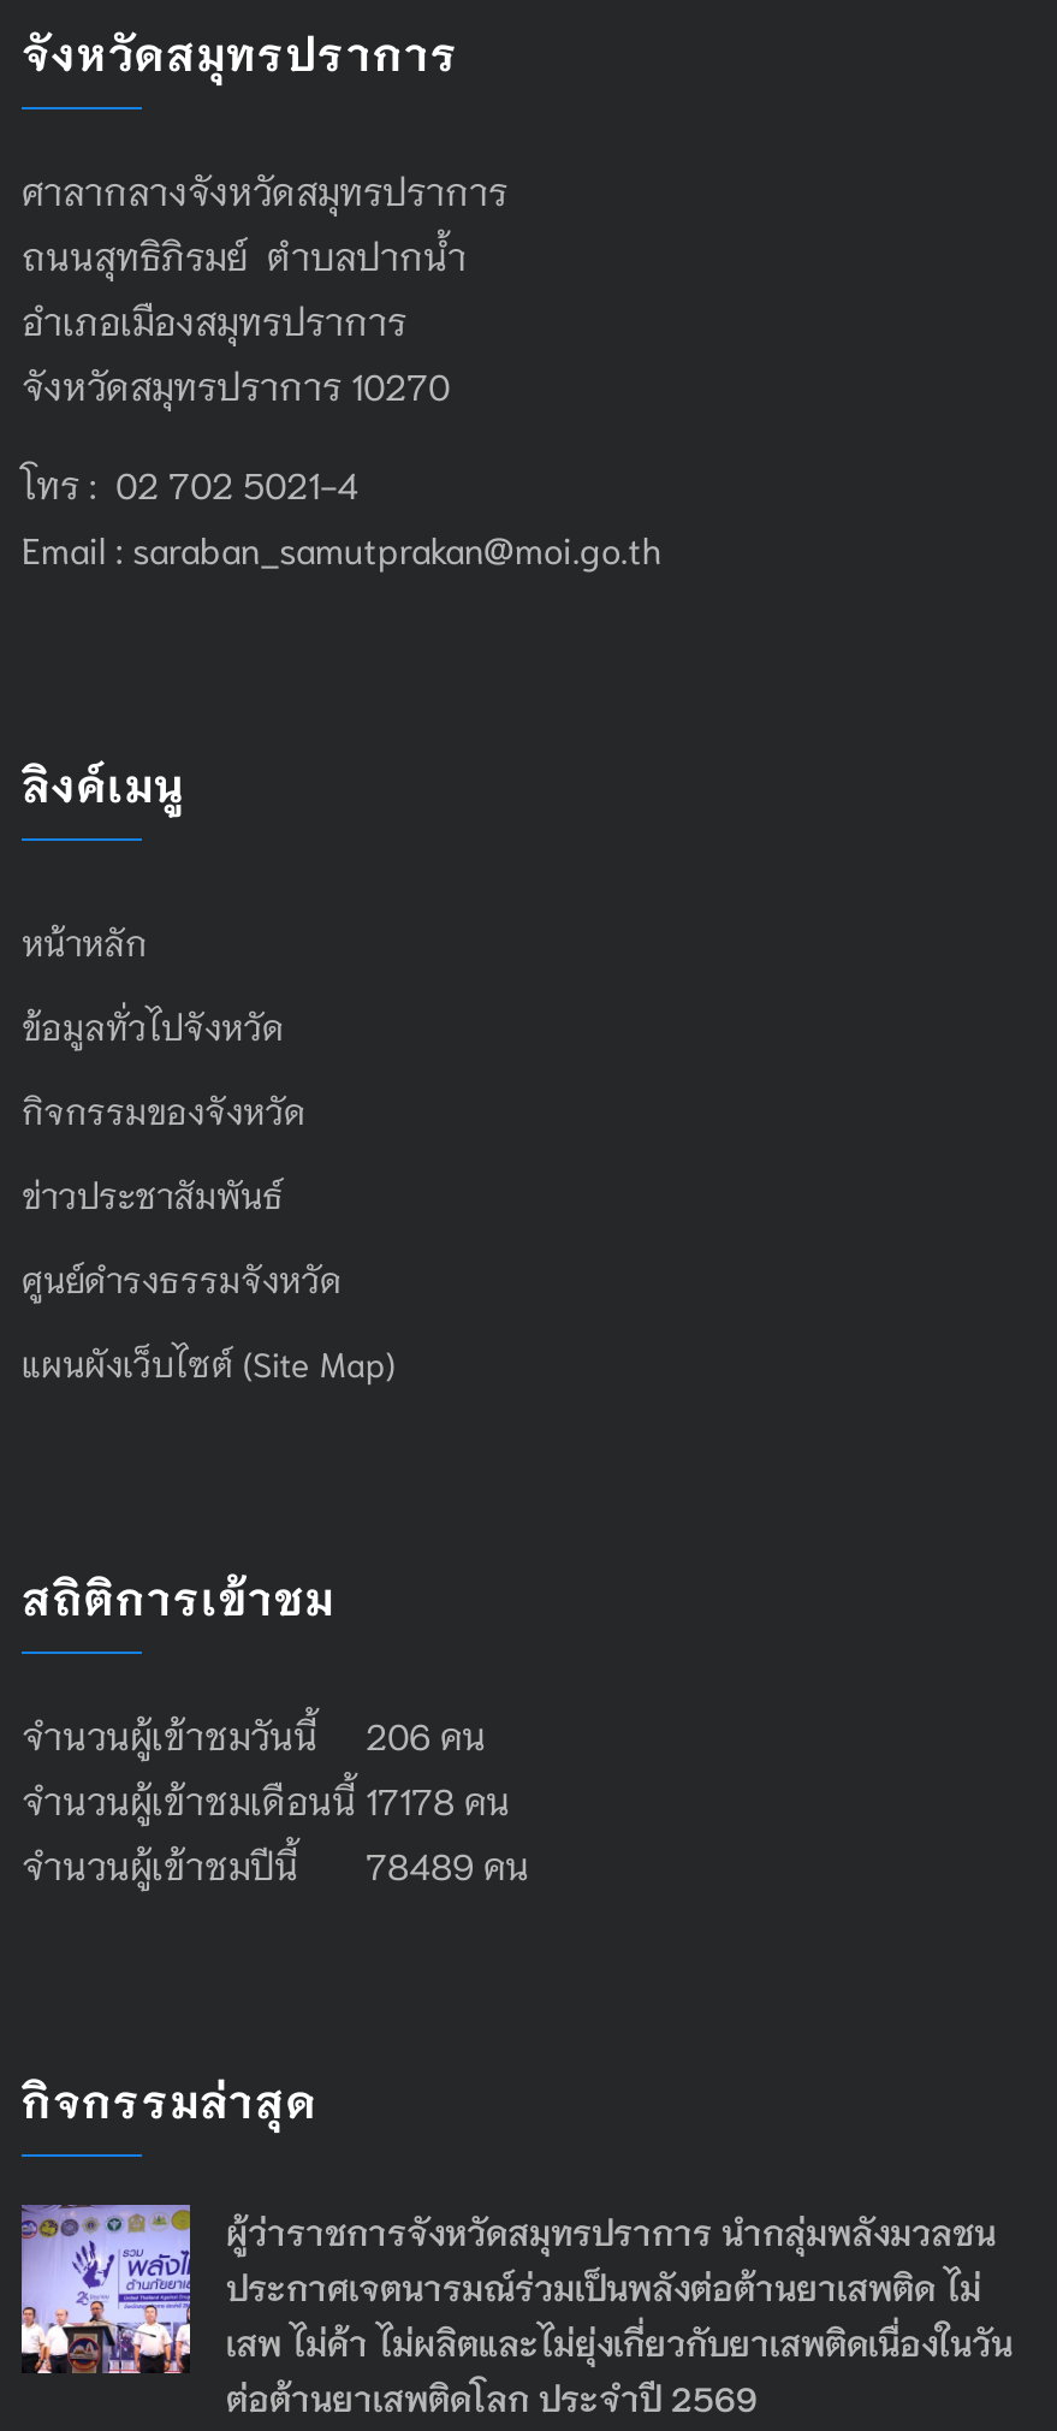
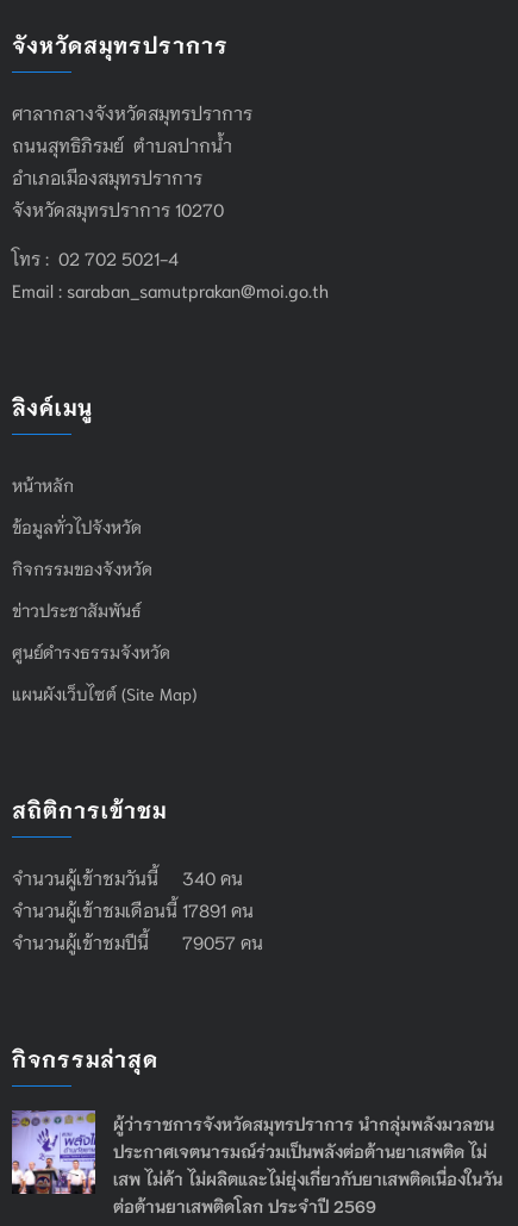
- จำนวนผู้เข้าชมวันนี้ 206 คน
+ จำนวนผู้เข้าชมวันนี้ 340 คน

- จำนวนผู้เข้าชมเดือนนี้ 17178 คน
+ จำนวนผู้เข้าชมเดือนนี้ 17891 คน

- จำนวนผู้เข้าชมปีนี้ 78489 คน
+ จำนวนผู้เข้าชมปีนี้ 79057 คน
